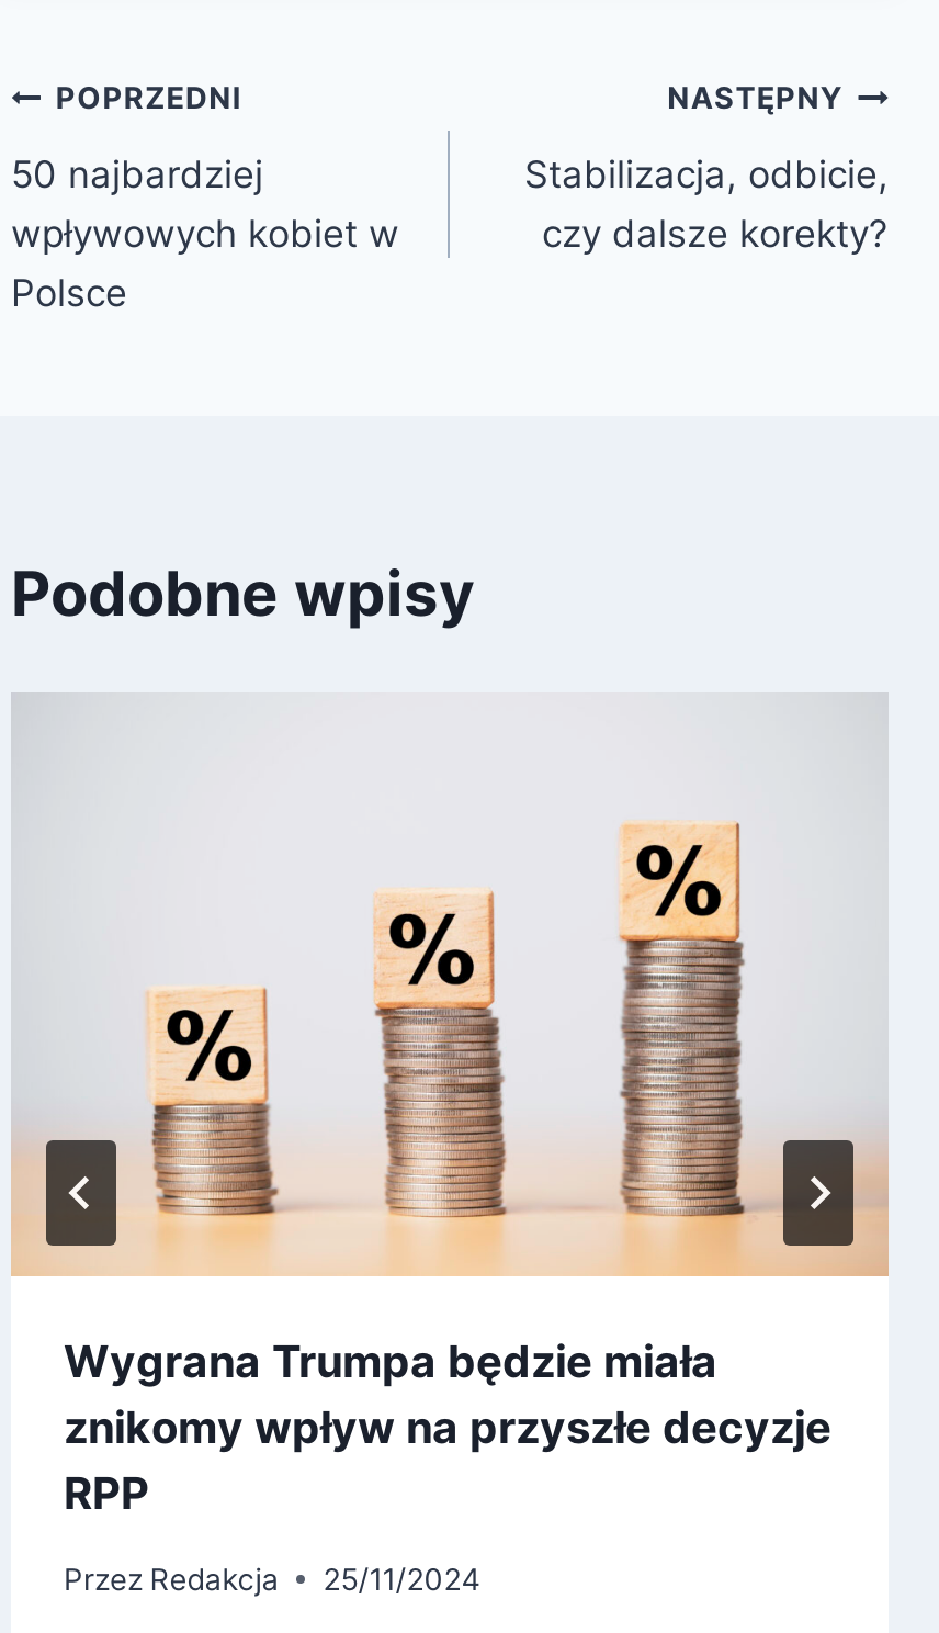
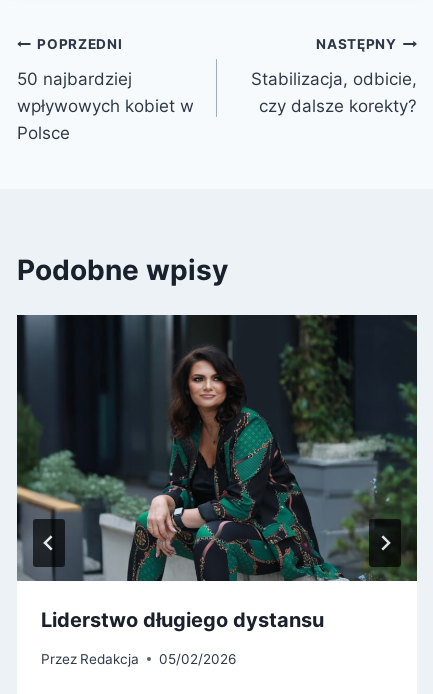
- [image]
- Wygrana Trumpa będzie miała
- znikomy wpływ na przyszłe decyzje
- RPP
+ [image]
+ Liderstwo długiego dystansu

- Przez Redakcja 25/11/2024
+ Przez Redakcja 05/02/2026
